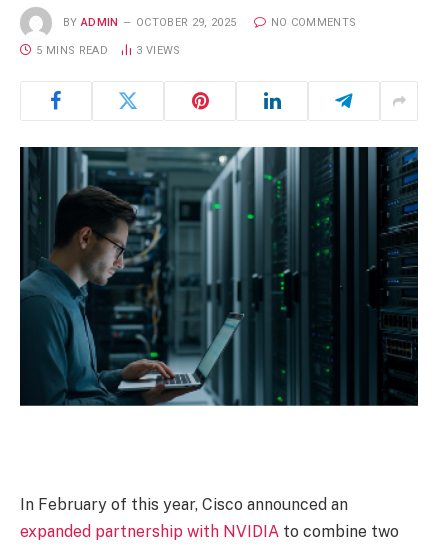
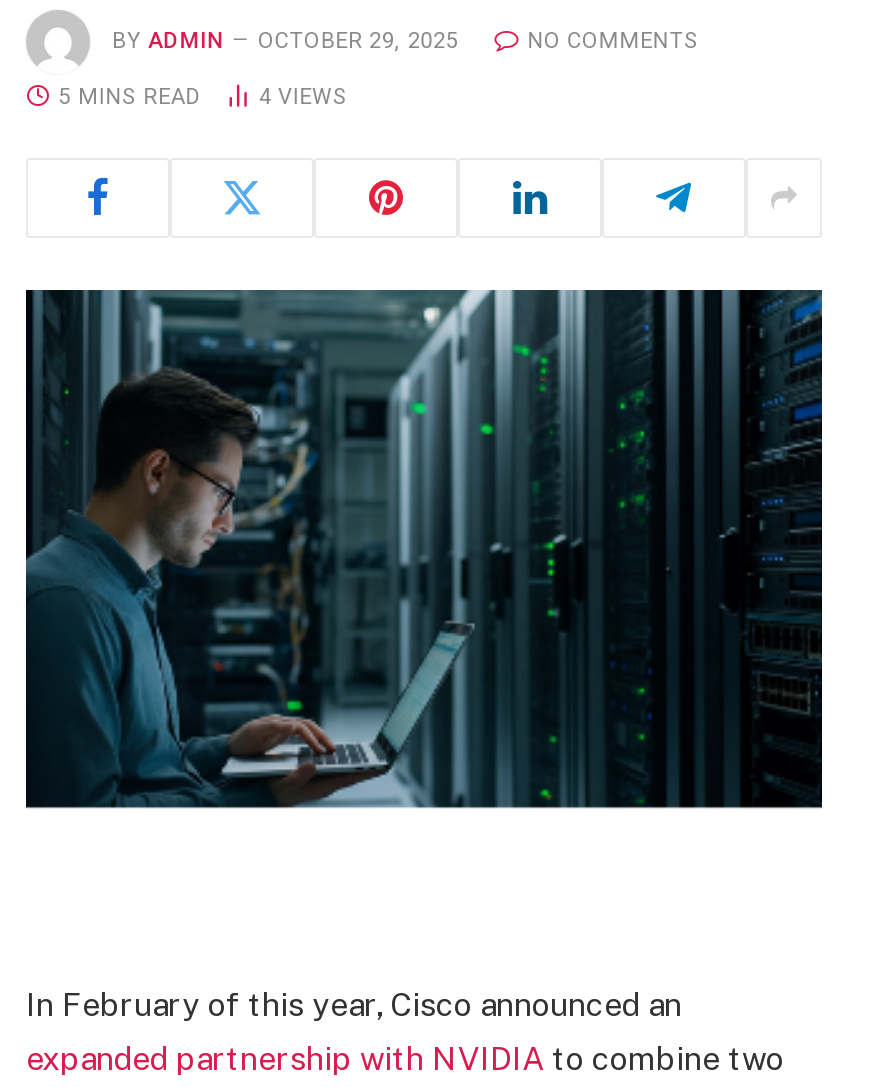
- 3 VIEWS
+ 4 VIEWS
